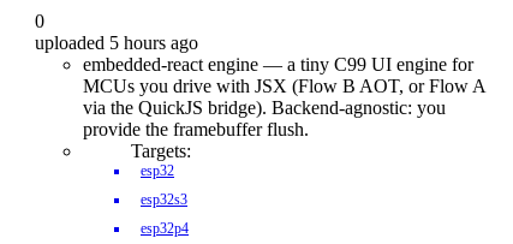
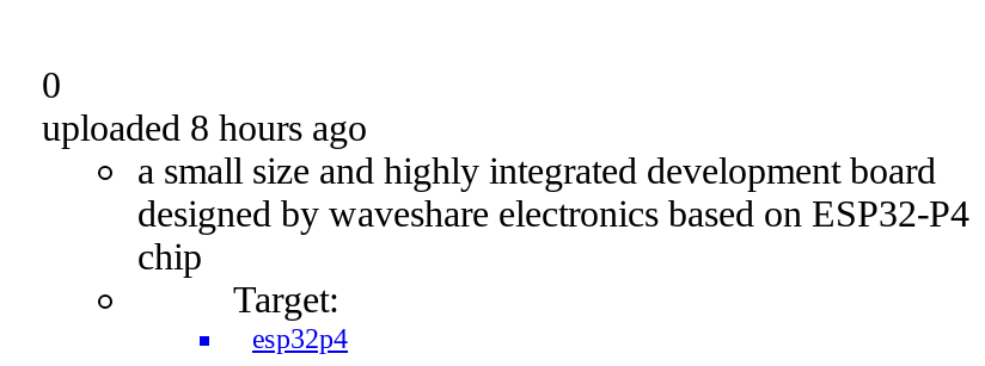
- uploaded 5 hours ago
- embedded-react engine — a tiny C99 UI engine for
- MCUs you drive with JSX (Flow B AOT, or Flow A
- via the QuickJS bridge). Backend-agnostic: you
- provide the framebuffer flush.
- Targets:
- esp32
- esp32s3
+ uploaded 8 hours ago
+ a small size and highly integrated development board
+ designed by waveshare electronics based on ESP32-P4
+ chip
+ Target:
